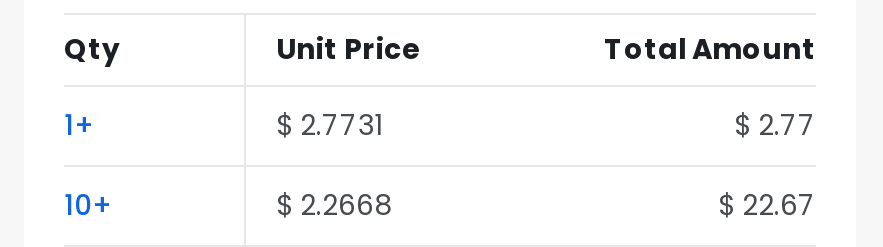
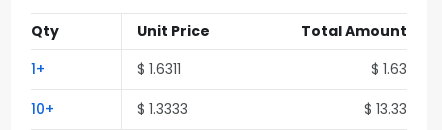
- $ 2.7731
+ $ 1.6311

- $ 2.77
+ $ 1.63

- $ 2.2668
+ $ 1.3333

- $ 22.67
+ $ 13.33
